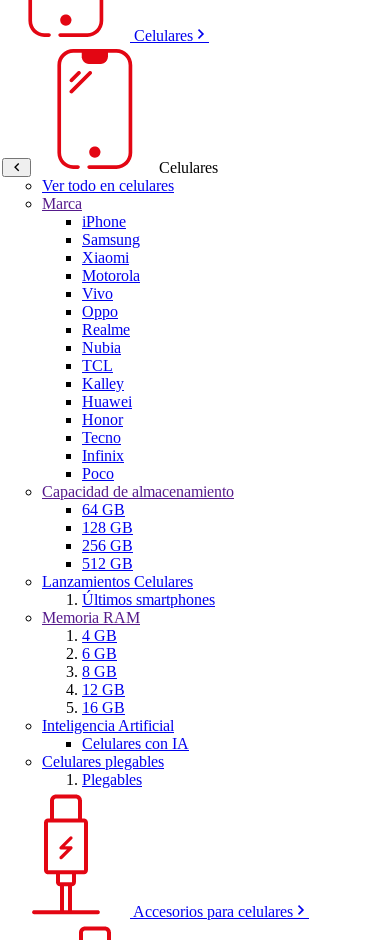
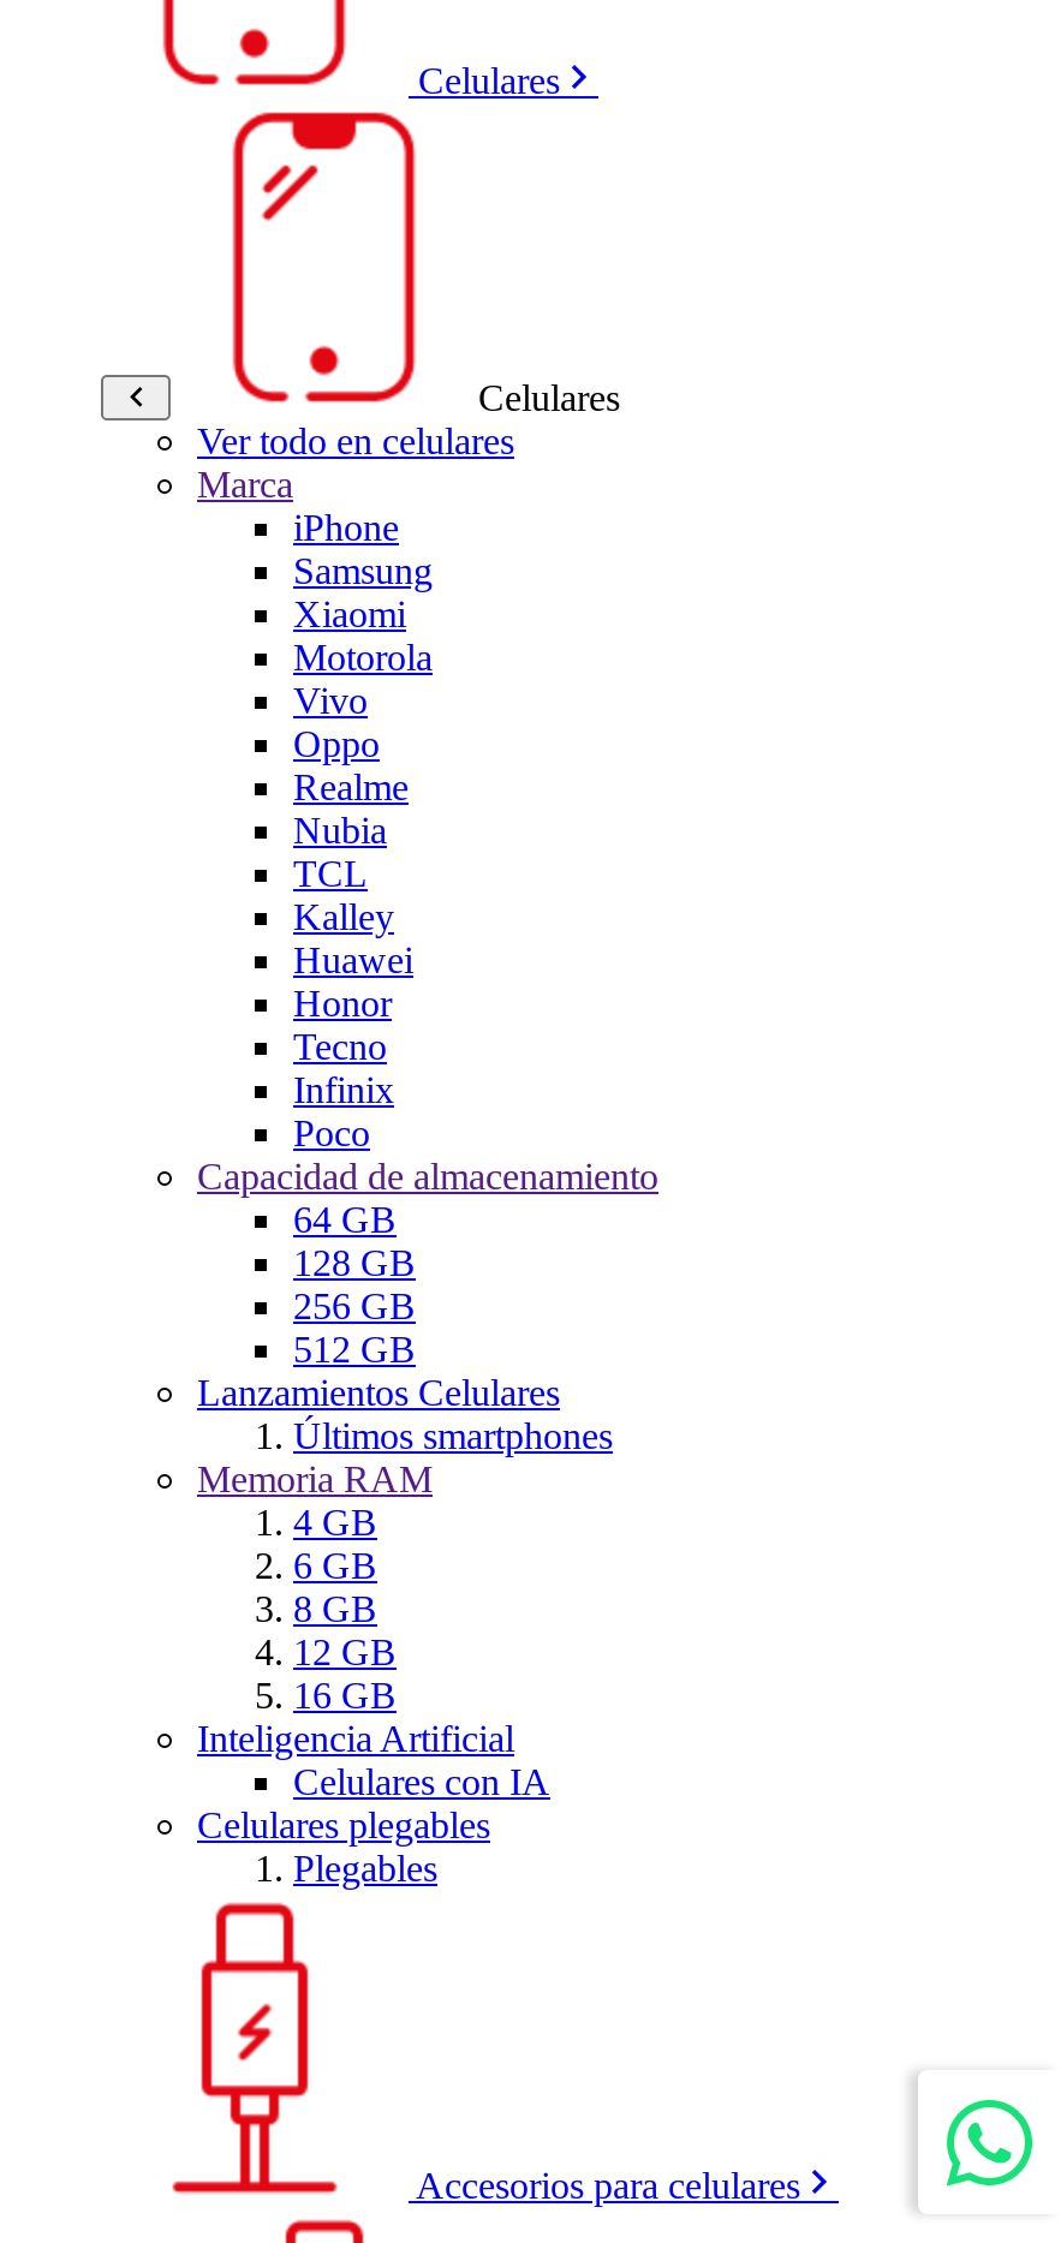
+ [image]
